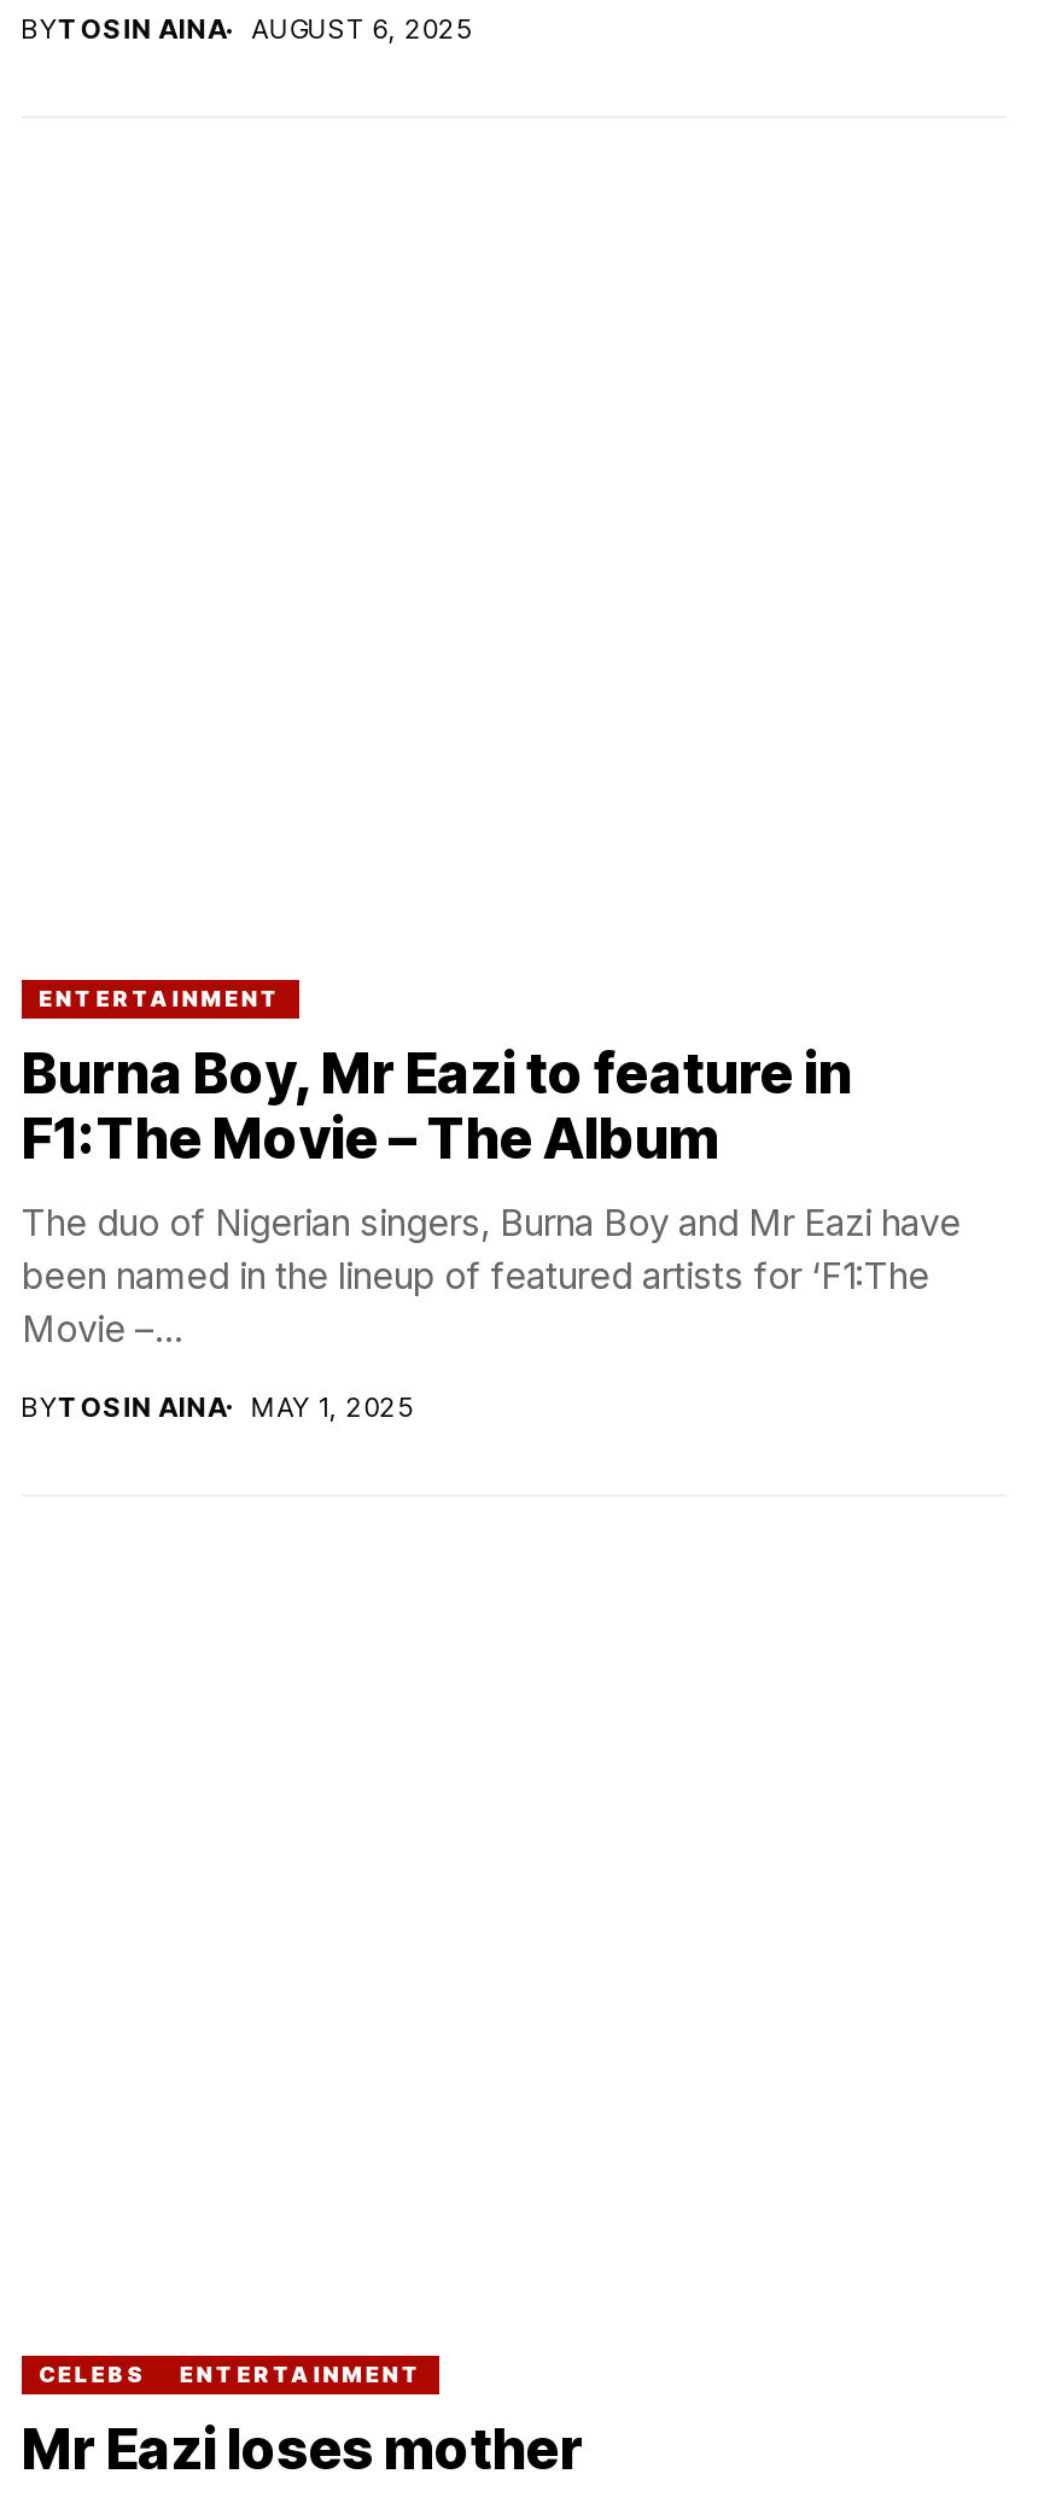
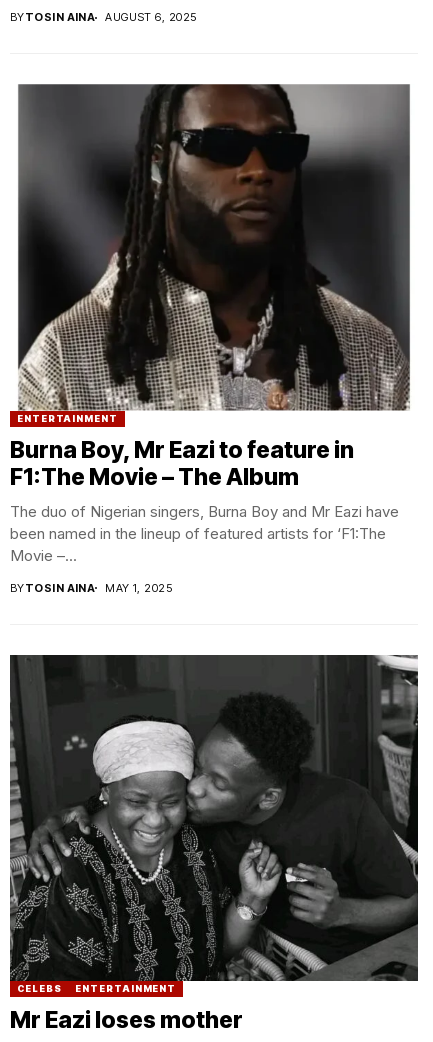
+ [image]

+ [image]
